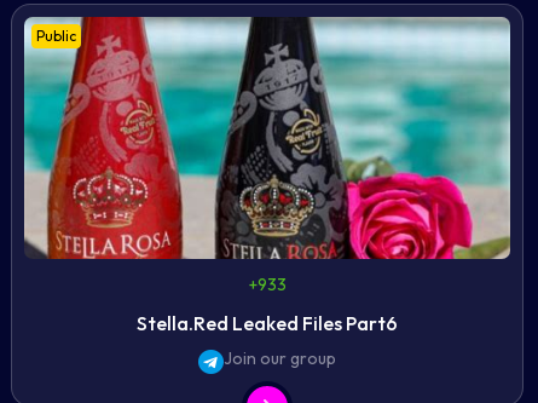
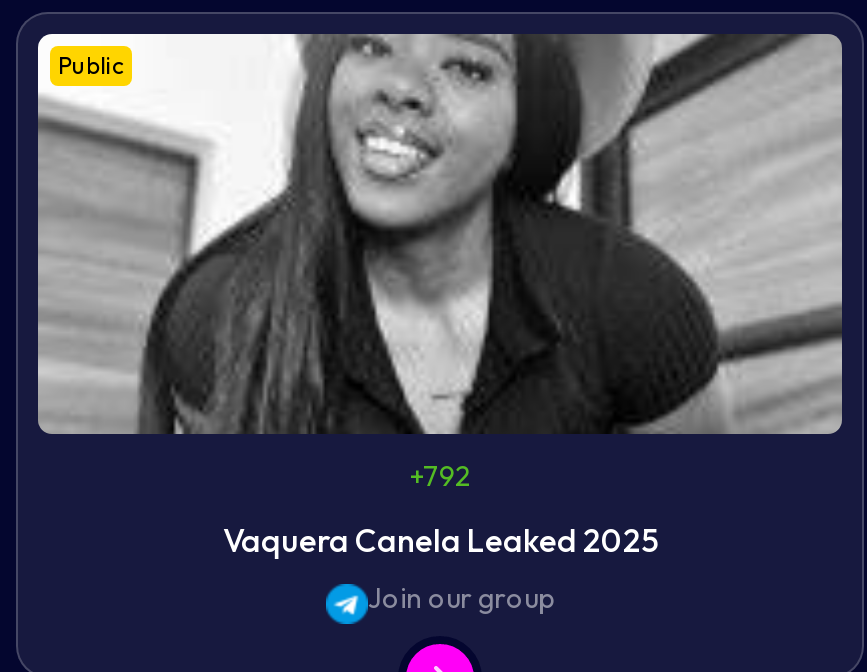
- [image]
- +933
+ [image]
+ +792

- Stella.Red Leaked Files Part6
+ Vaquera Canela Leaked 2025
